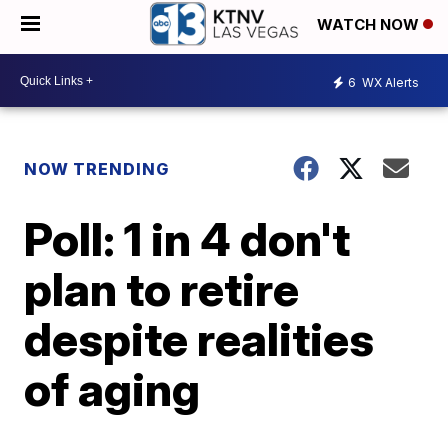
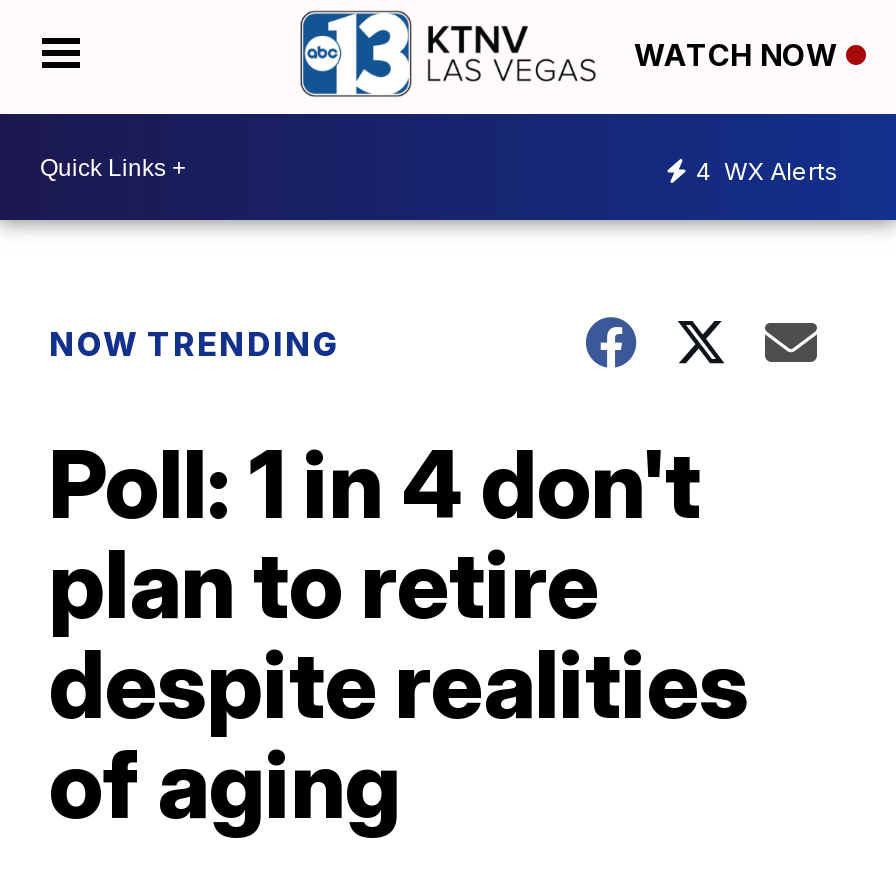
- 6 WX Alerts
+ 4 WX Alerts
